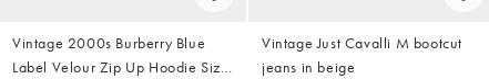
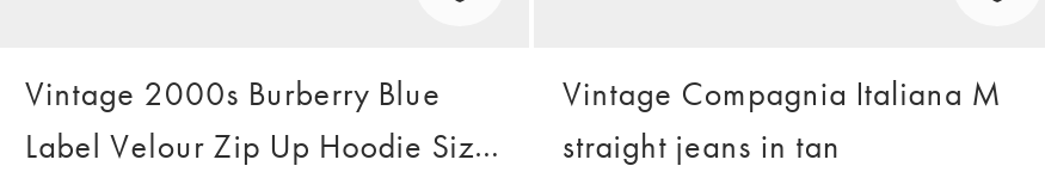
- Vintage Just Cavalli M bootcut
- jeans in beige
+ Vintage Compagnia Italiana M
+ straight jeans in tan
